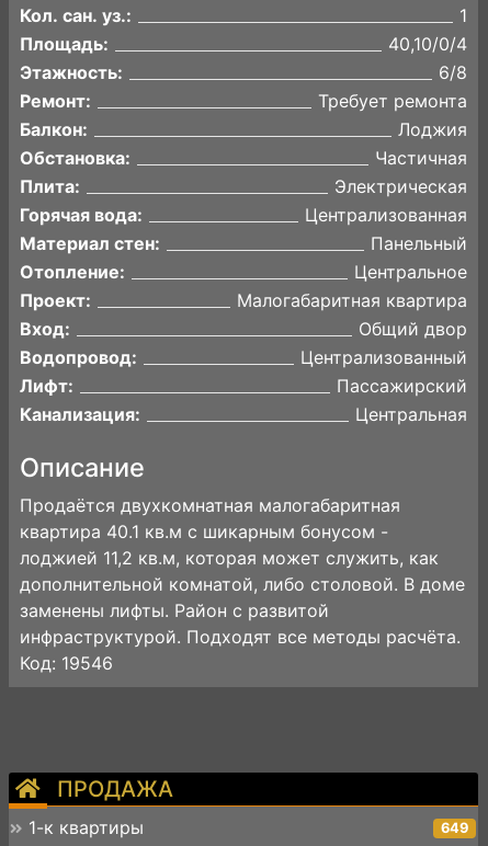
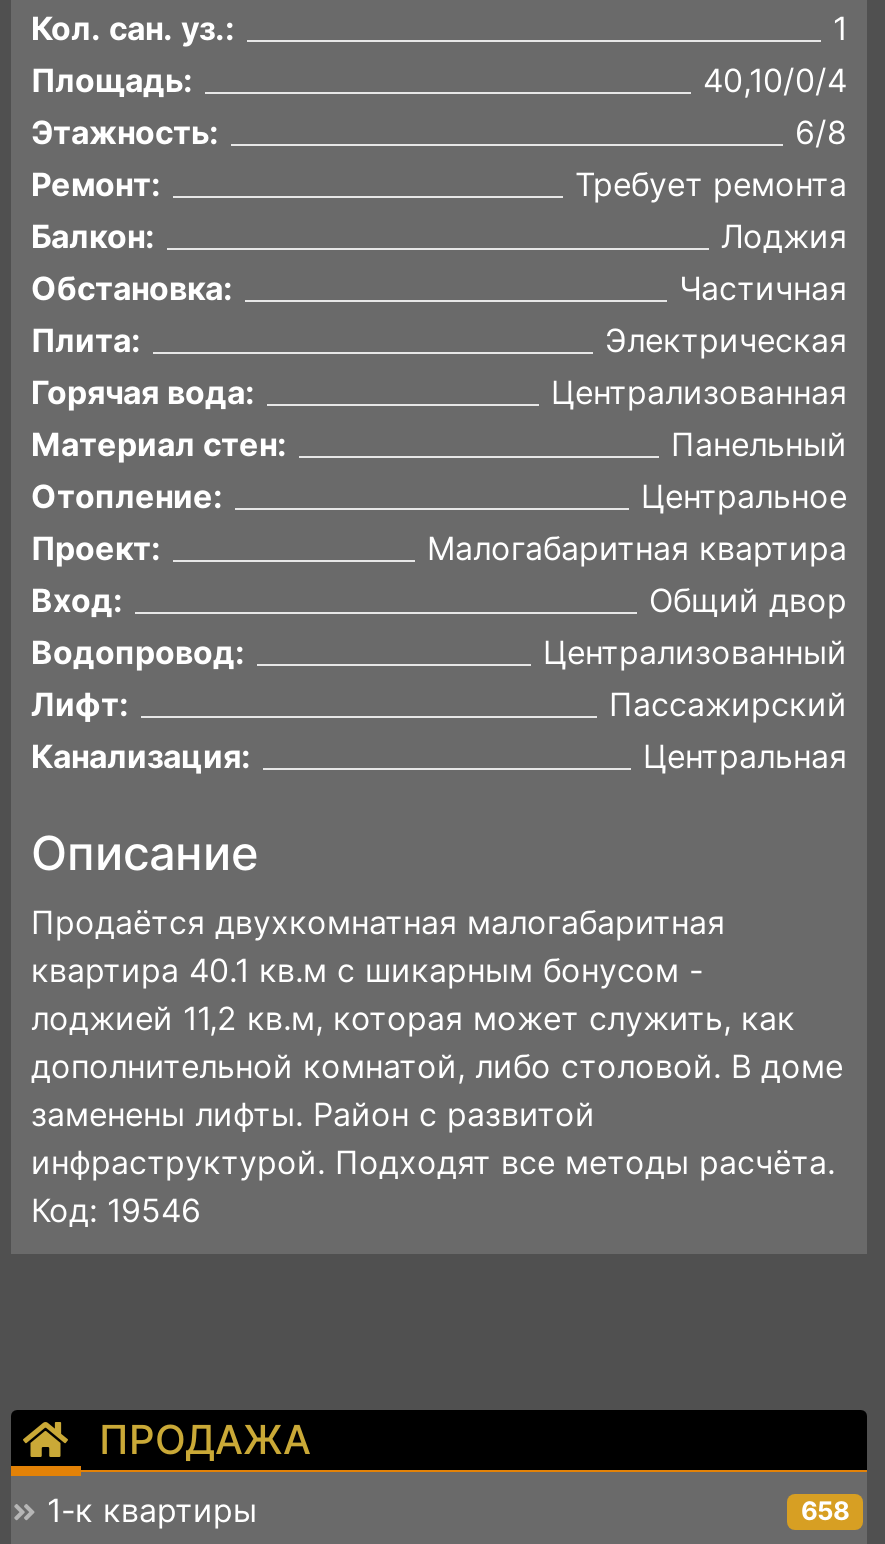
- 649
+ 658
